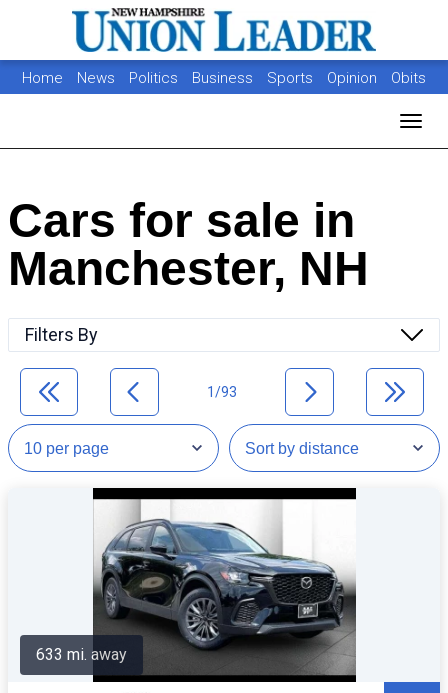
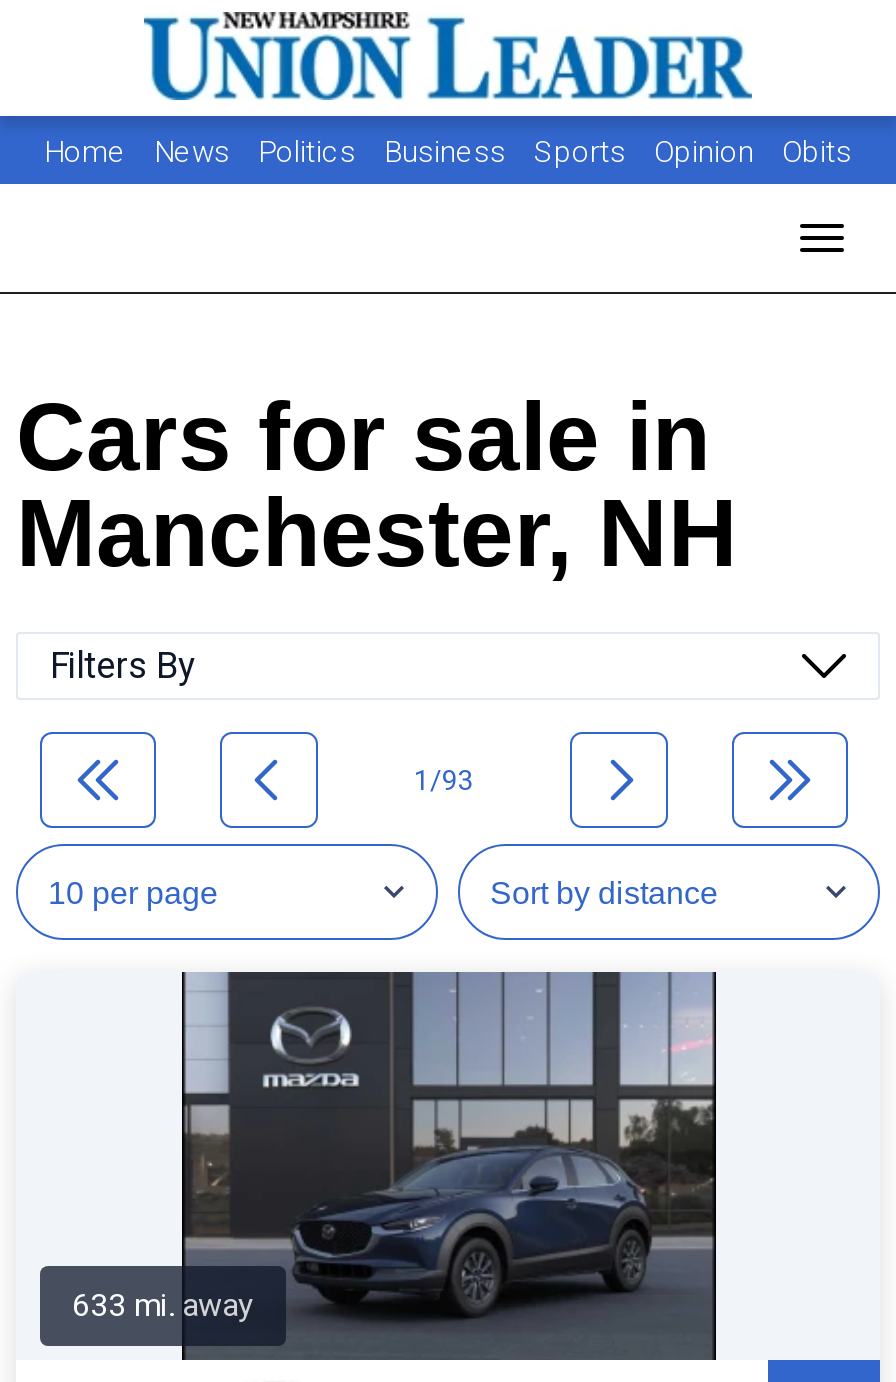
- [image]
+ [image]
